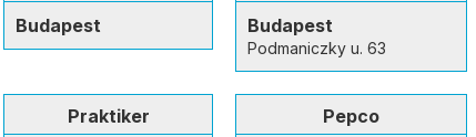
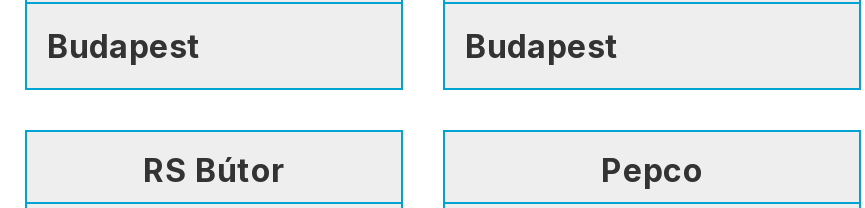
- Podmaniczky u. 63
- Praktiker
+ RS Bútor
